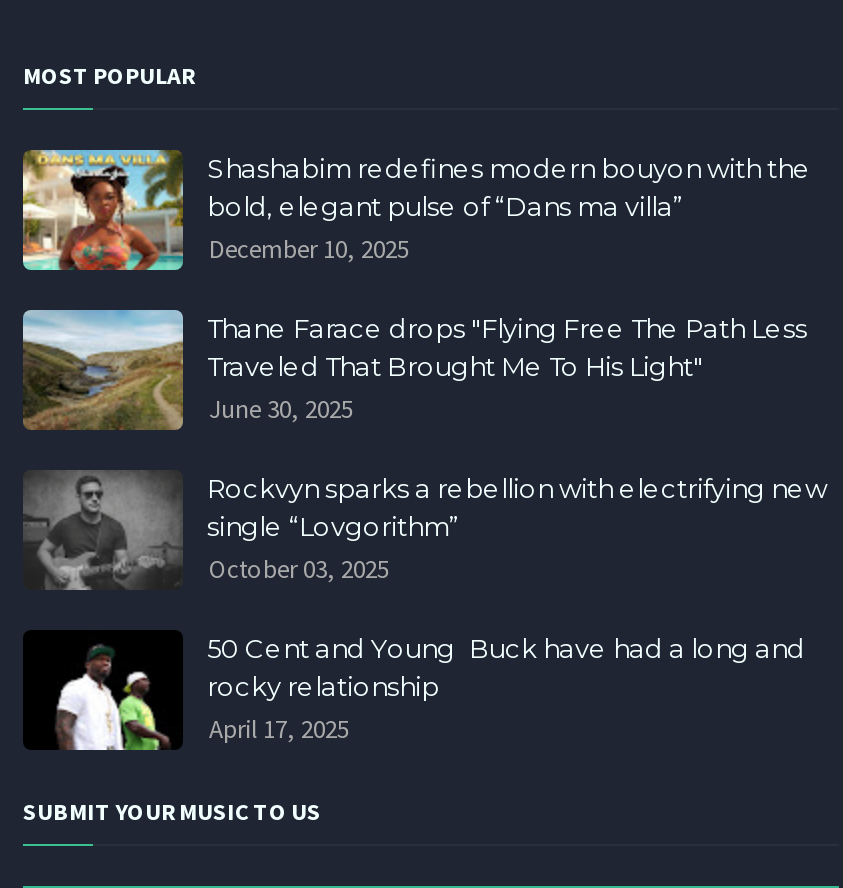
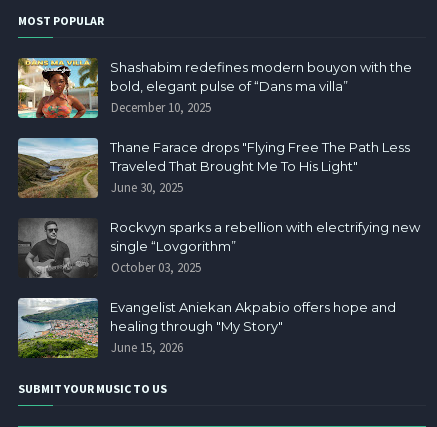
- [image]
- 50 Cent and Young Buck have had a long and
- rocky relationship
- April 17, 2025
+ [image]
+ Evangelist Aniekan Akpabio offers hope and
+ healing through "My Story"
+ June 15, 2026
